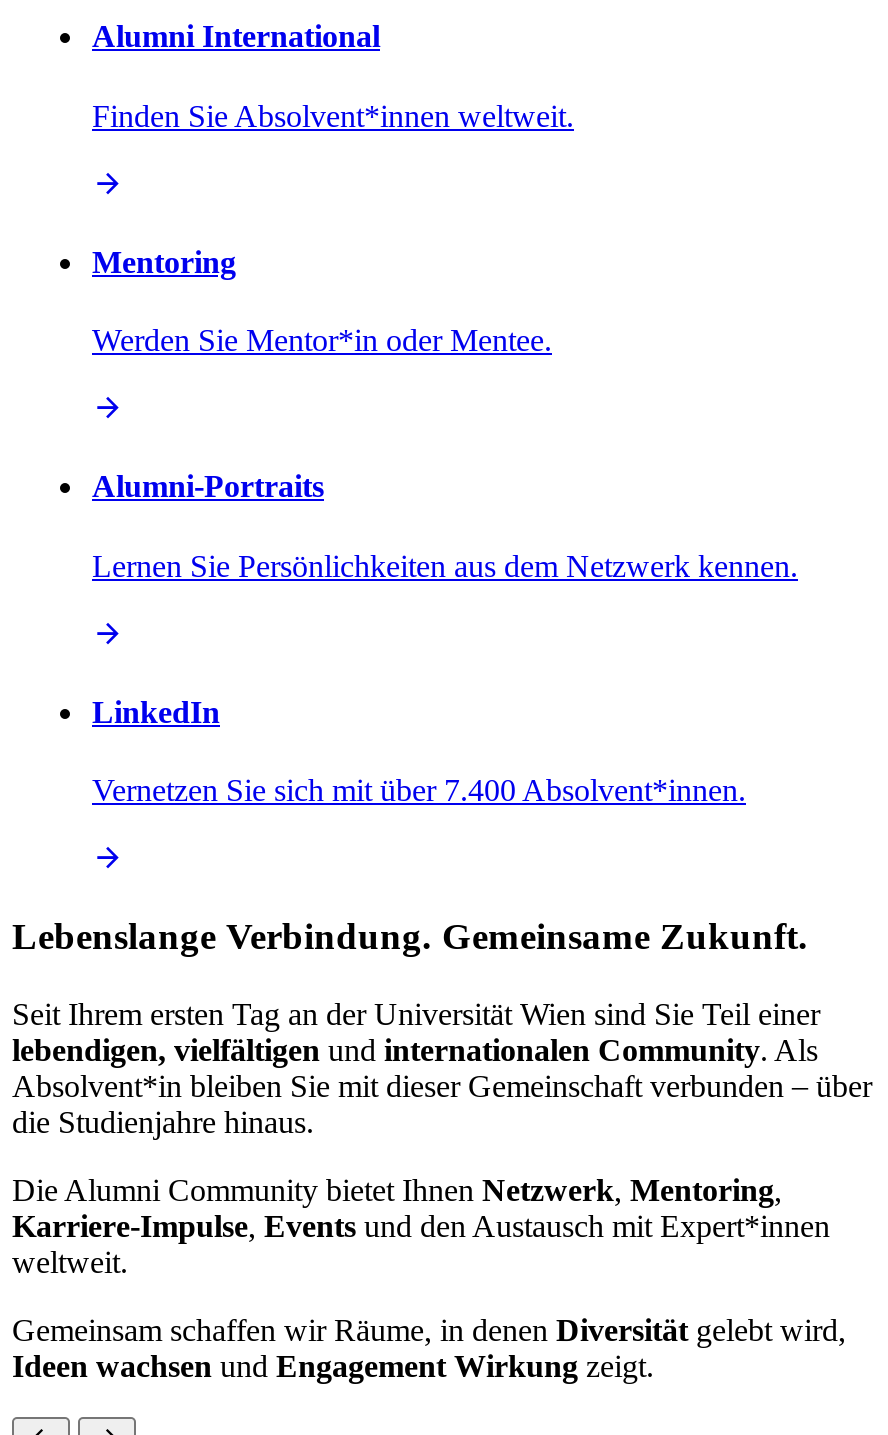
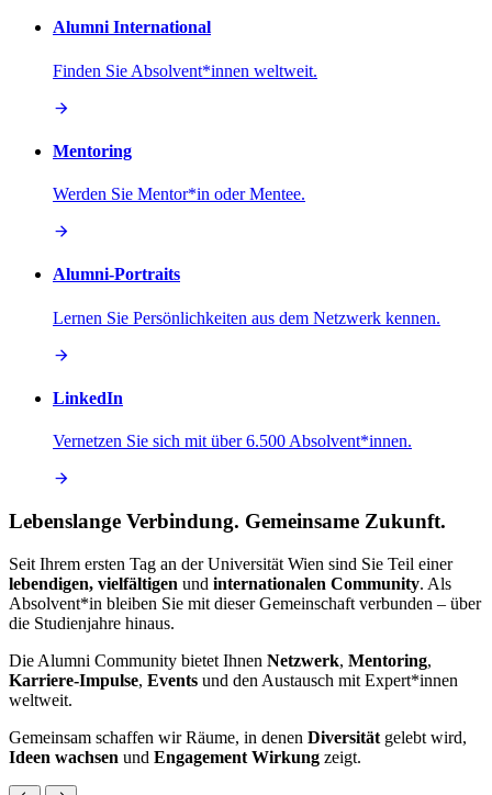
- Vernetzen Sie sich mit über 7.400 Absolvent*innen.
+ Vernetzen Sie sich mit über 6.500 Absolvent*innen.
